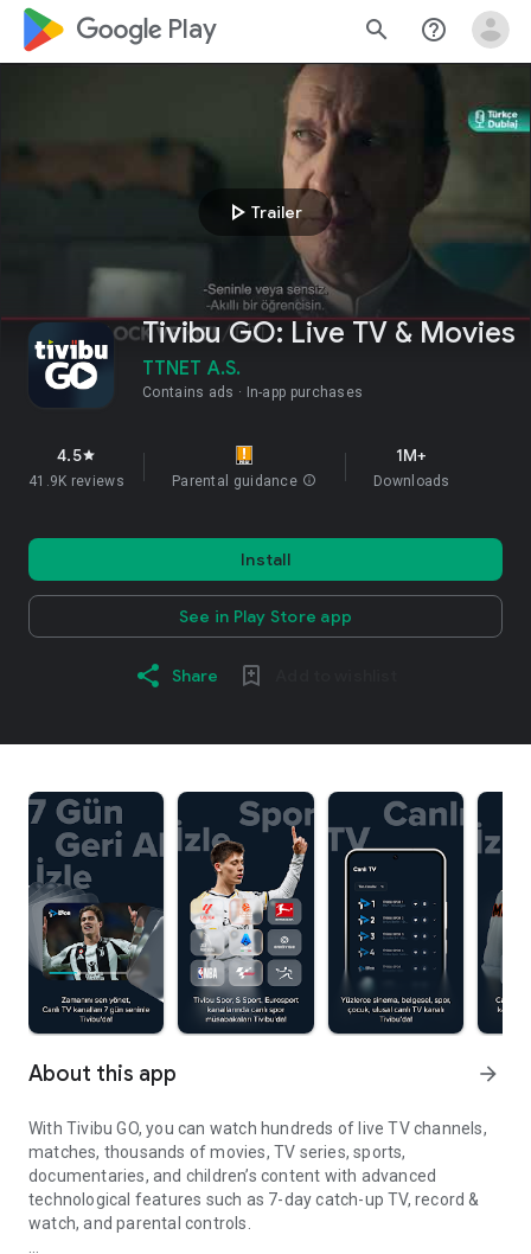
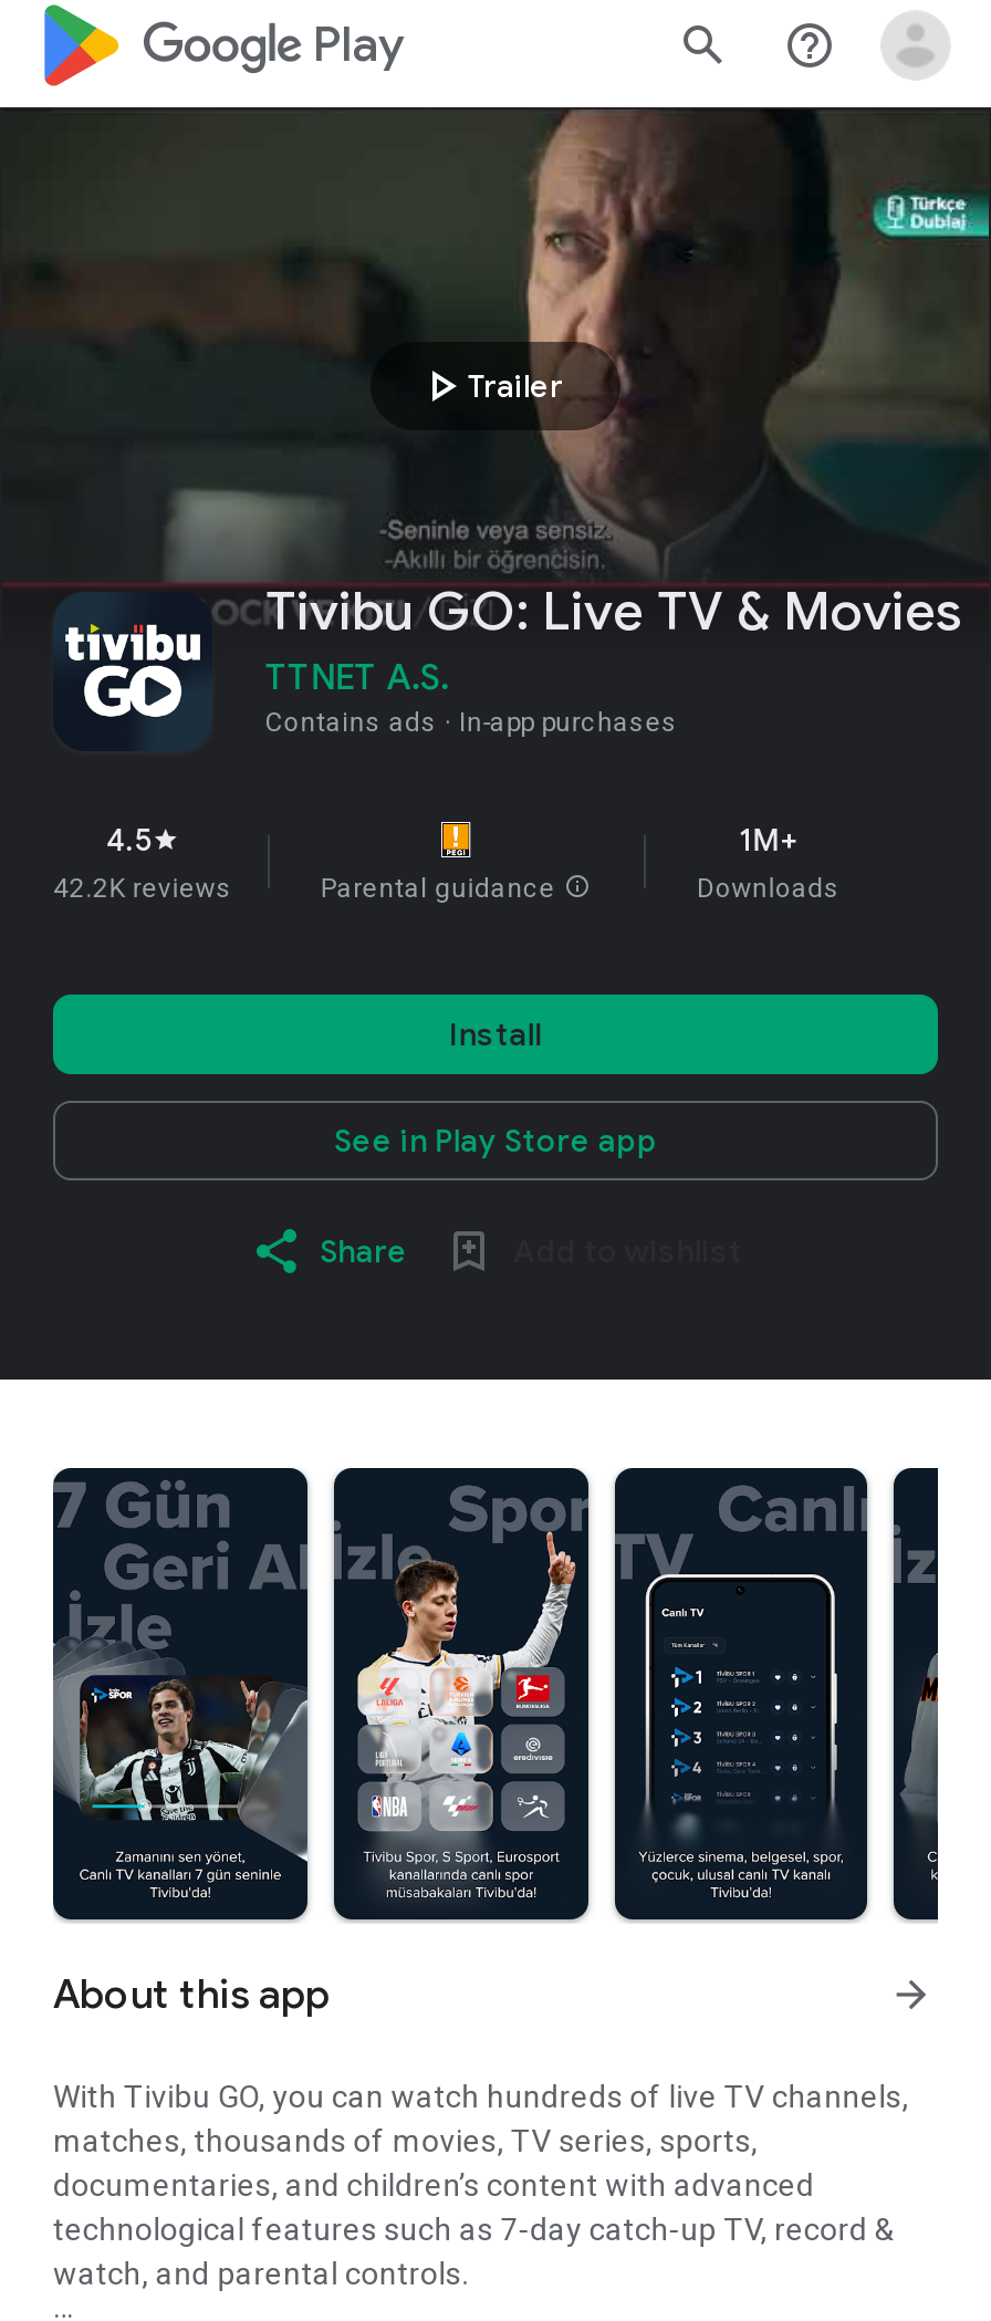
- 41.9K reviews
+ 42.2K reviews
